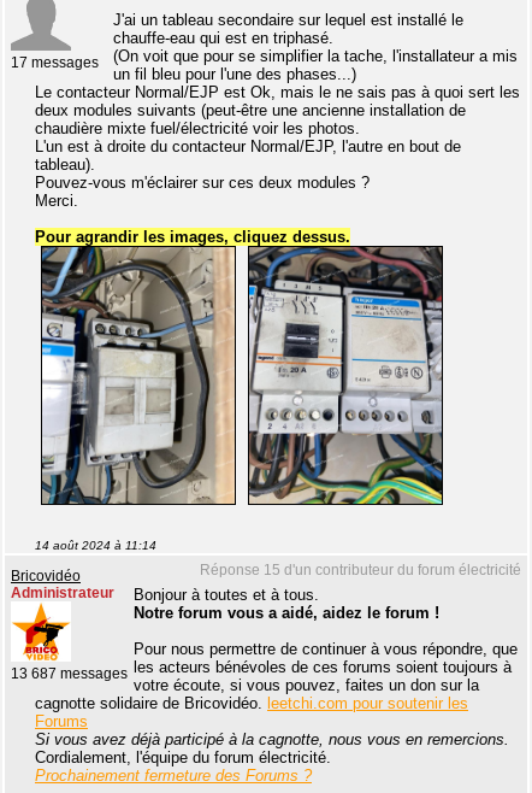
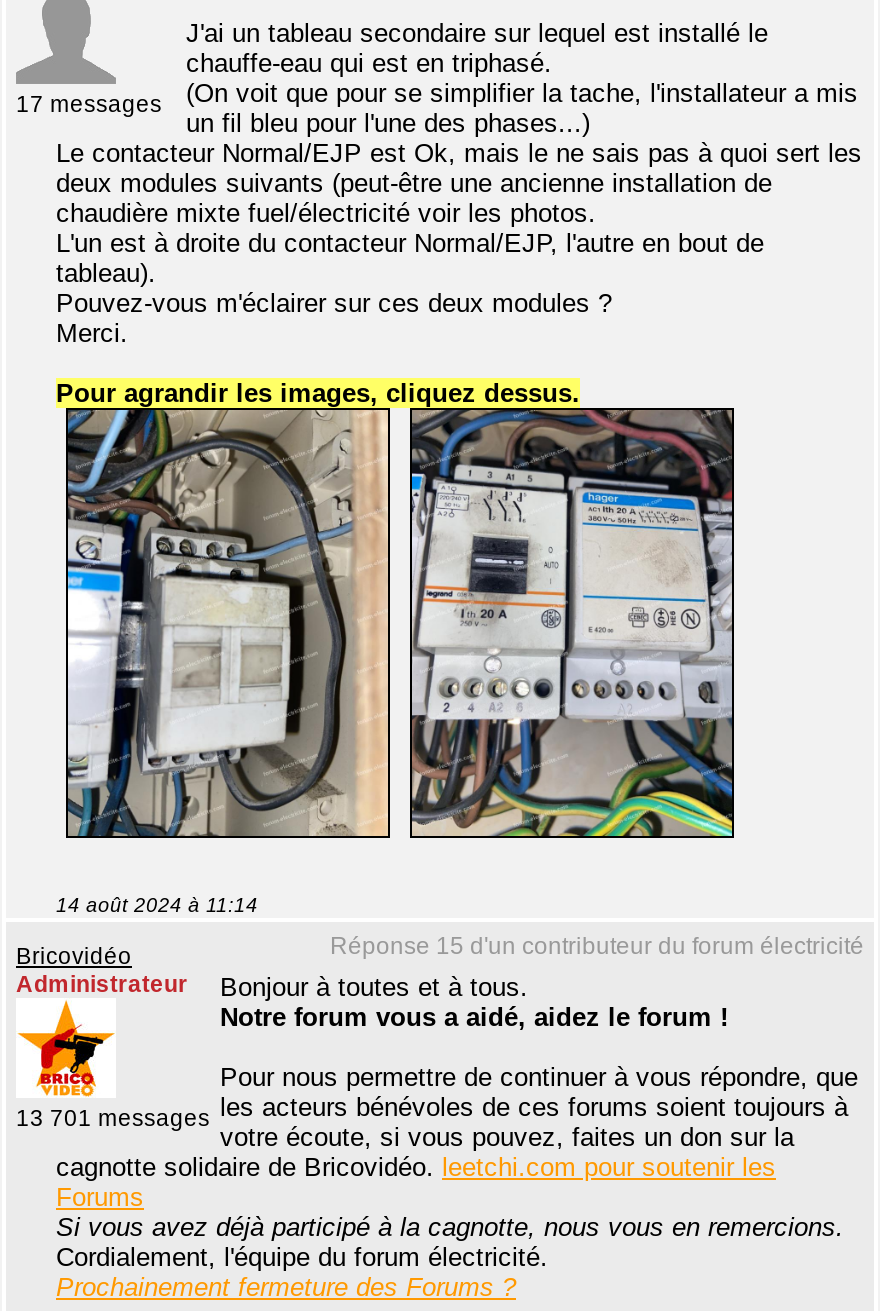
- 13 687 messages les acteurs bénévoles de ces forums soient toujours à
+ 13 701 messages les acteurs bénévoles de ces forums soient toujours à
